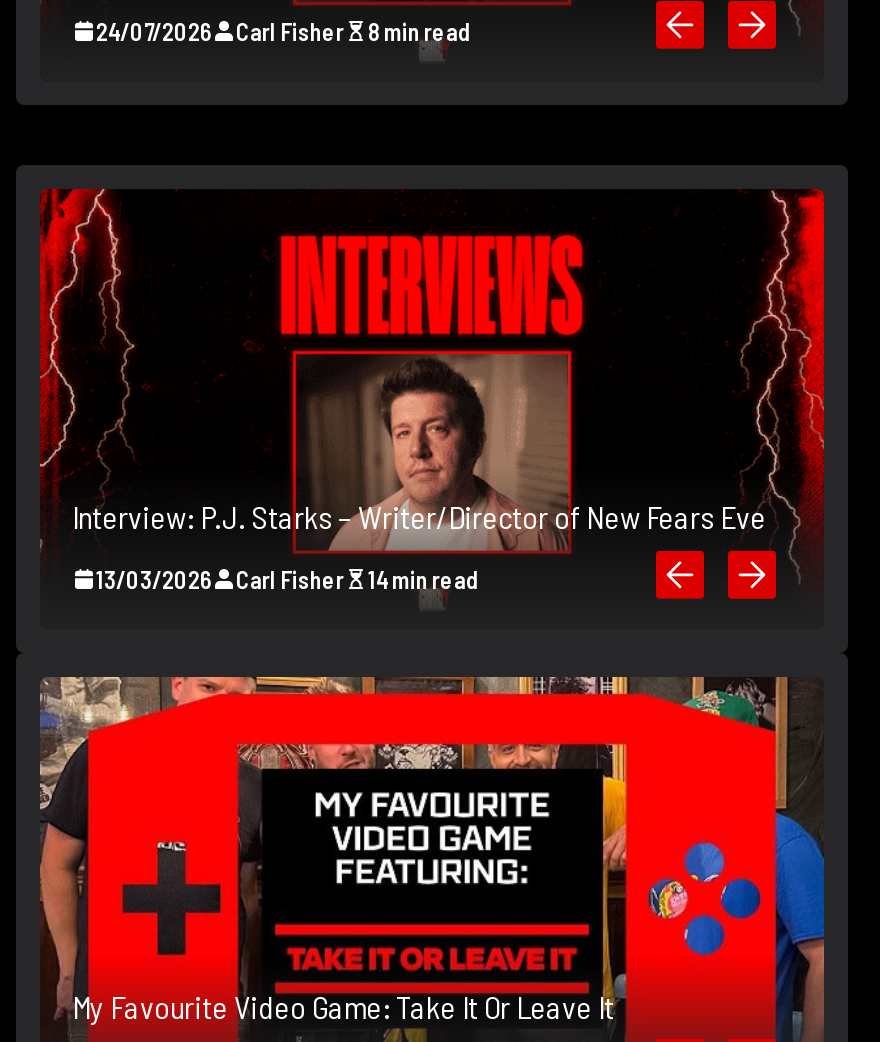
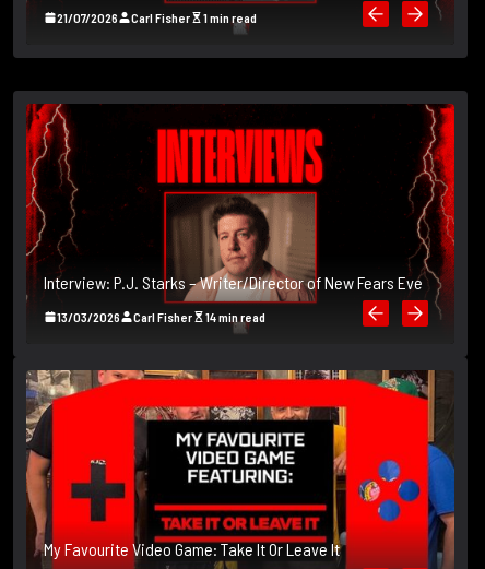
- 24/07/2026
+ 21/07/2026

- 8 min read
+ 1 min read
